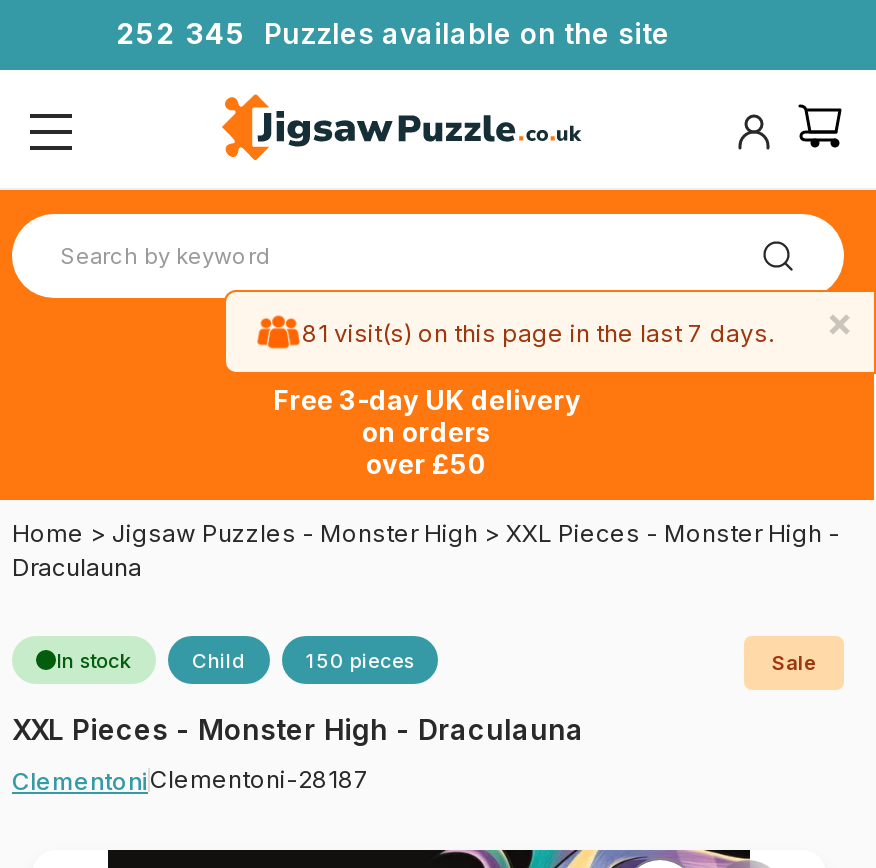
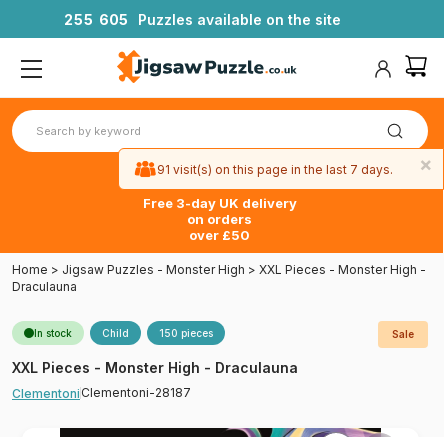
- 25 2 345 Puzzles available on the site
+ 25 5 605 Puzzles available on the site

- 81 visit(s) on this page in the last 7 days.
+ 91 visit(s) on this page in the last 7 days.
